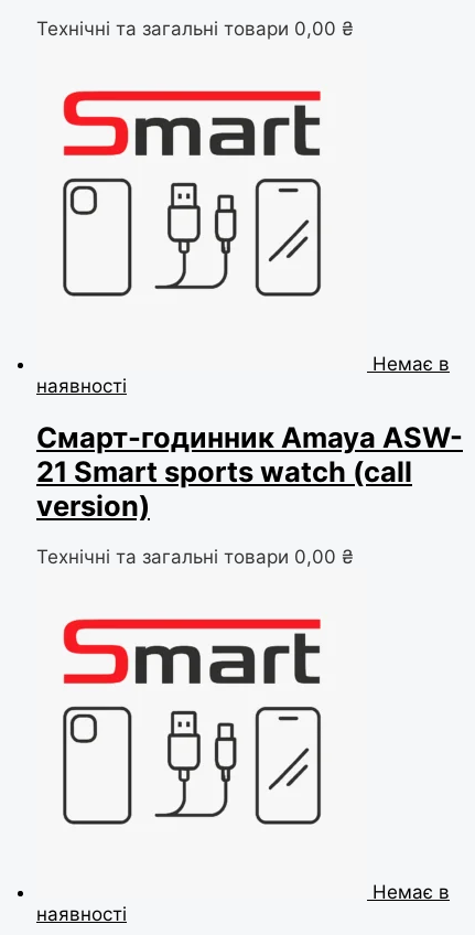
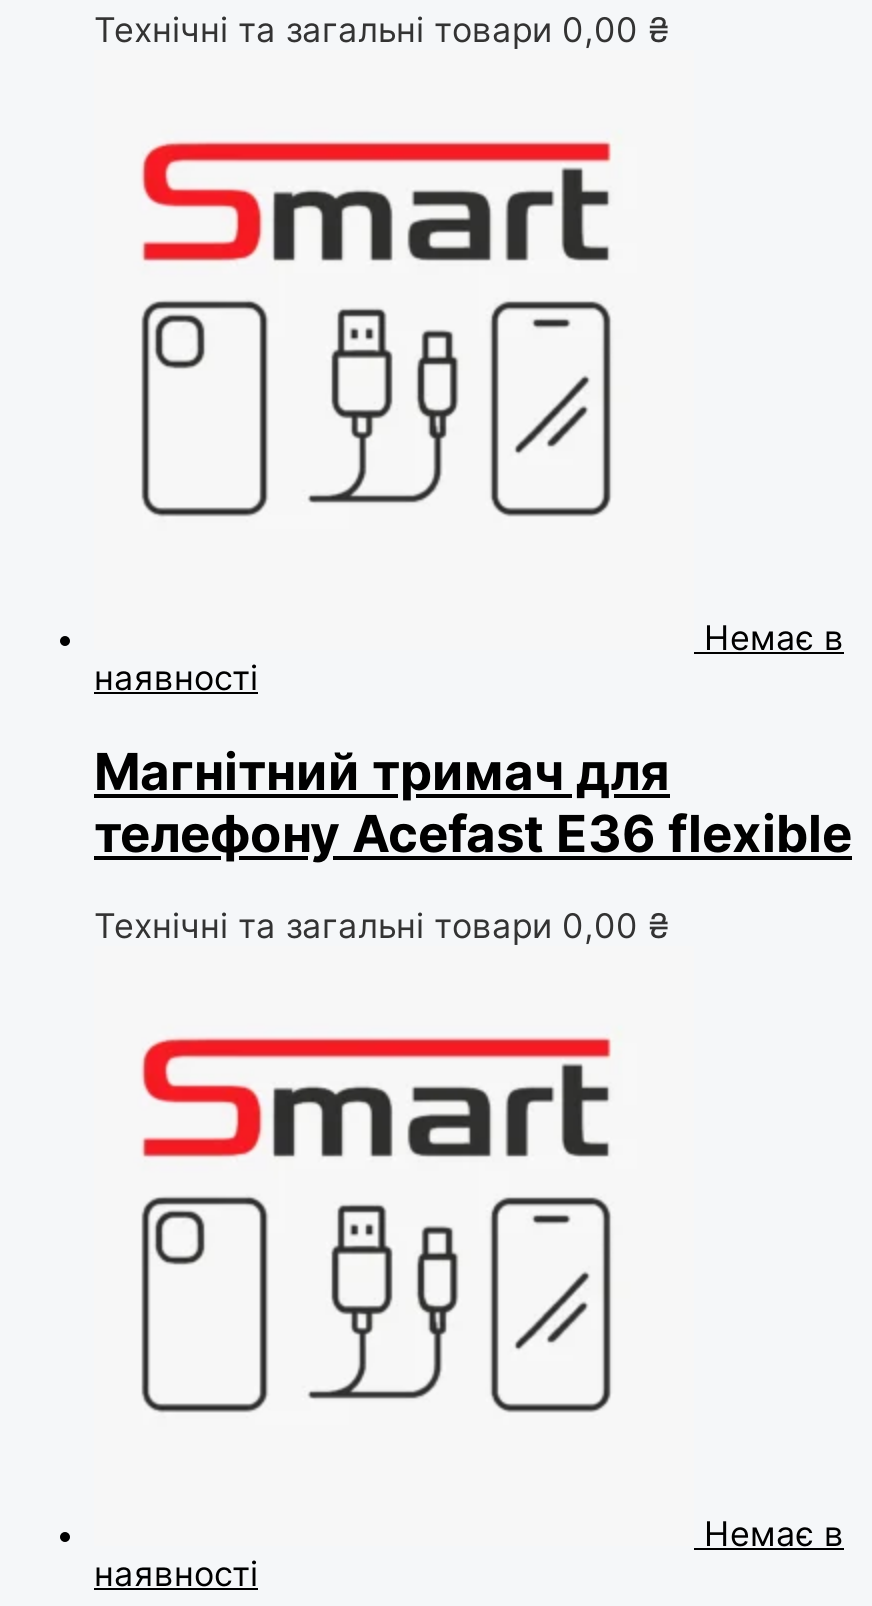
- Смарт-годинник Amaya ASW-
- 21 Smart sports watch (call
- version)
+ Магнітний тримач для
+ телефону Acefast E36 flexible
